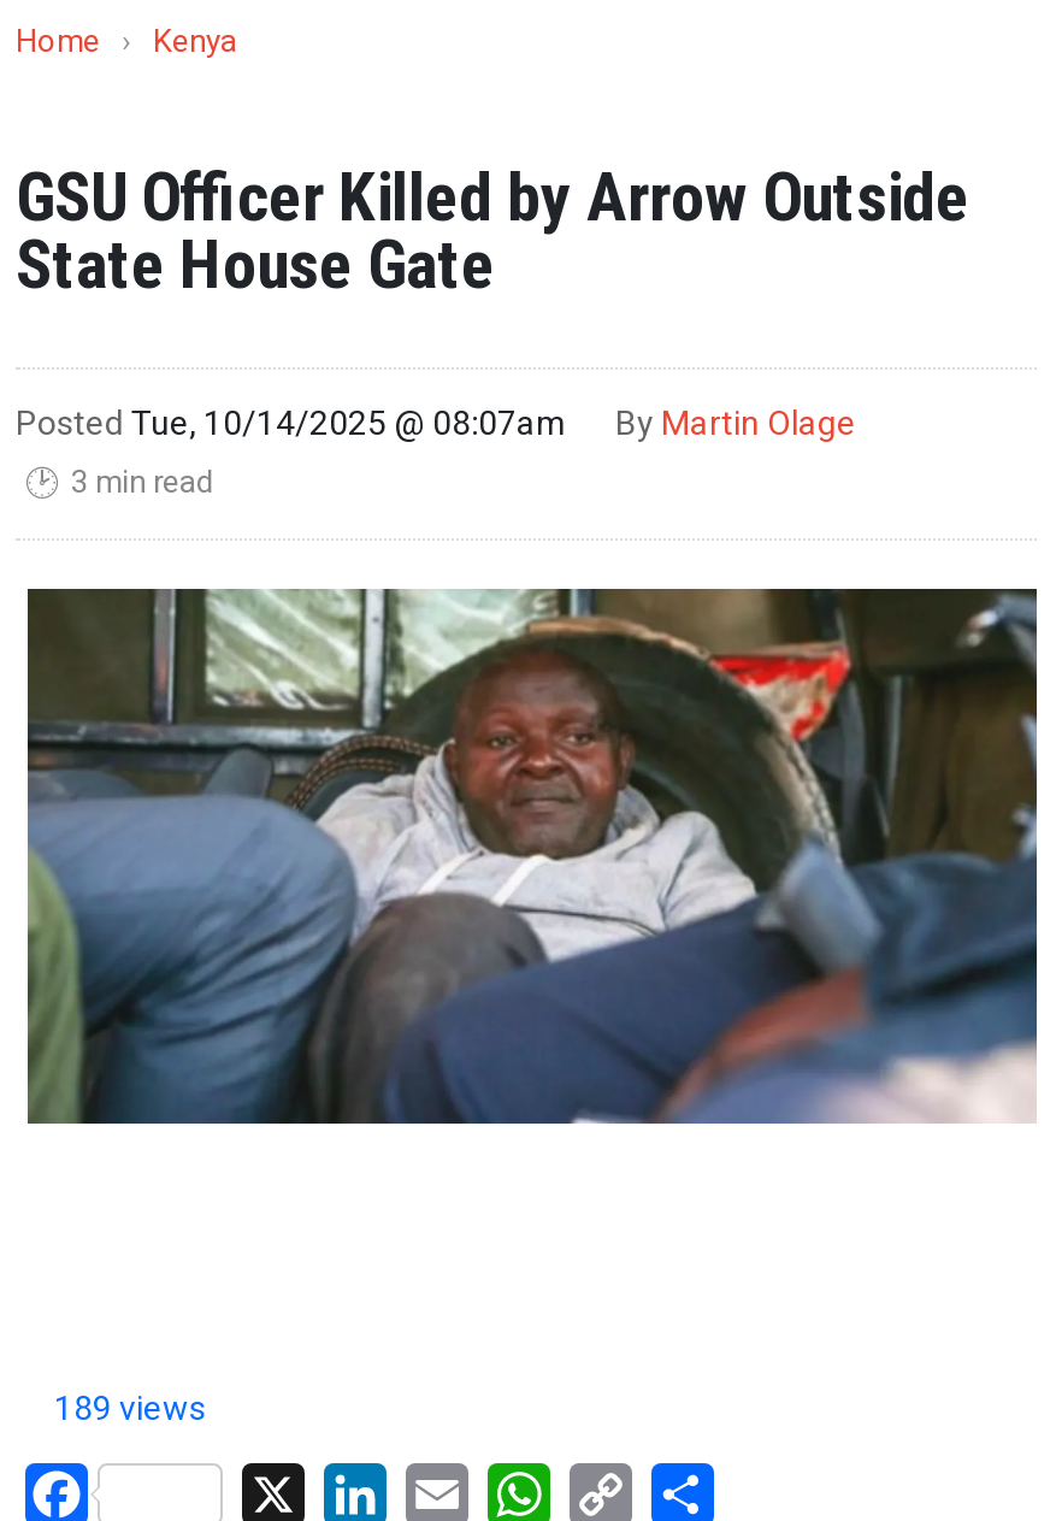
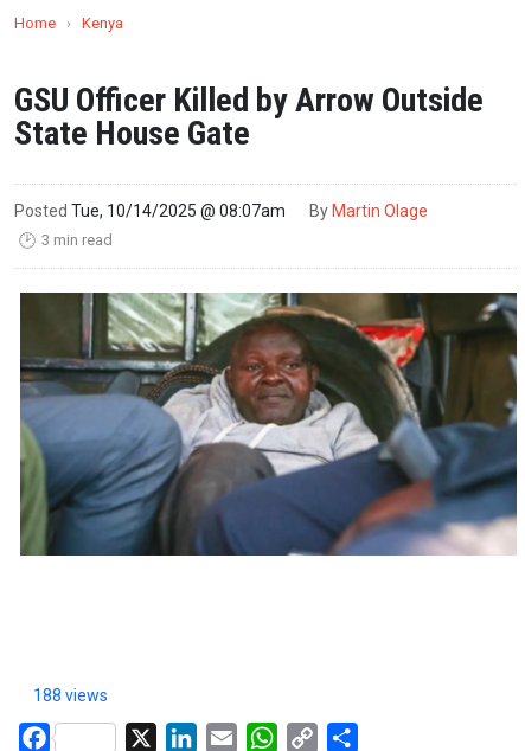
- 189 views
+ 188 views
